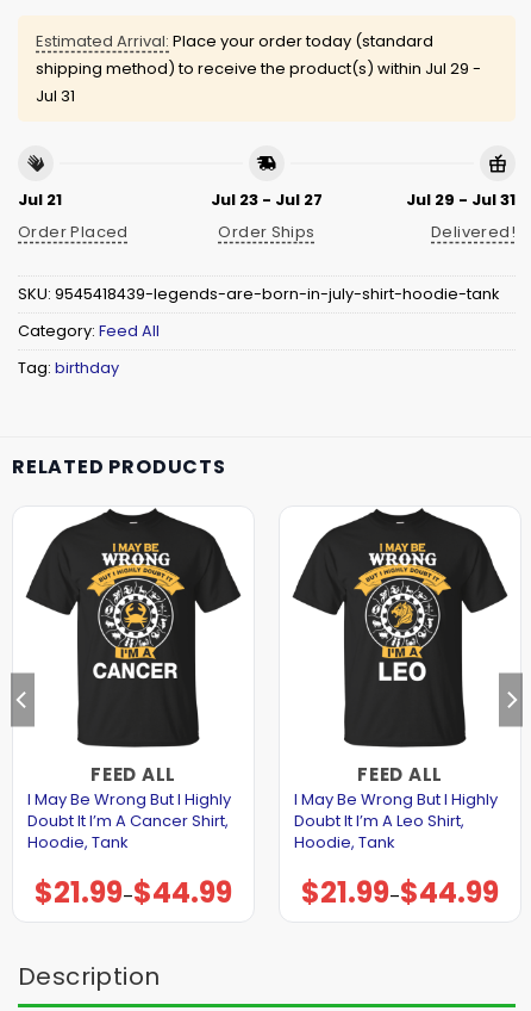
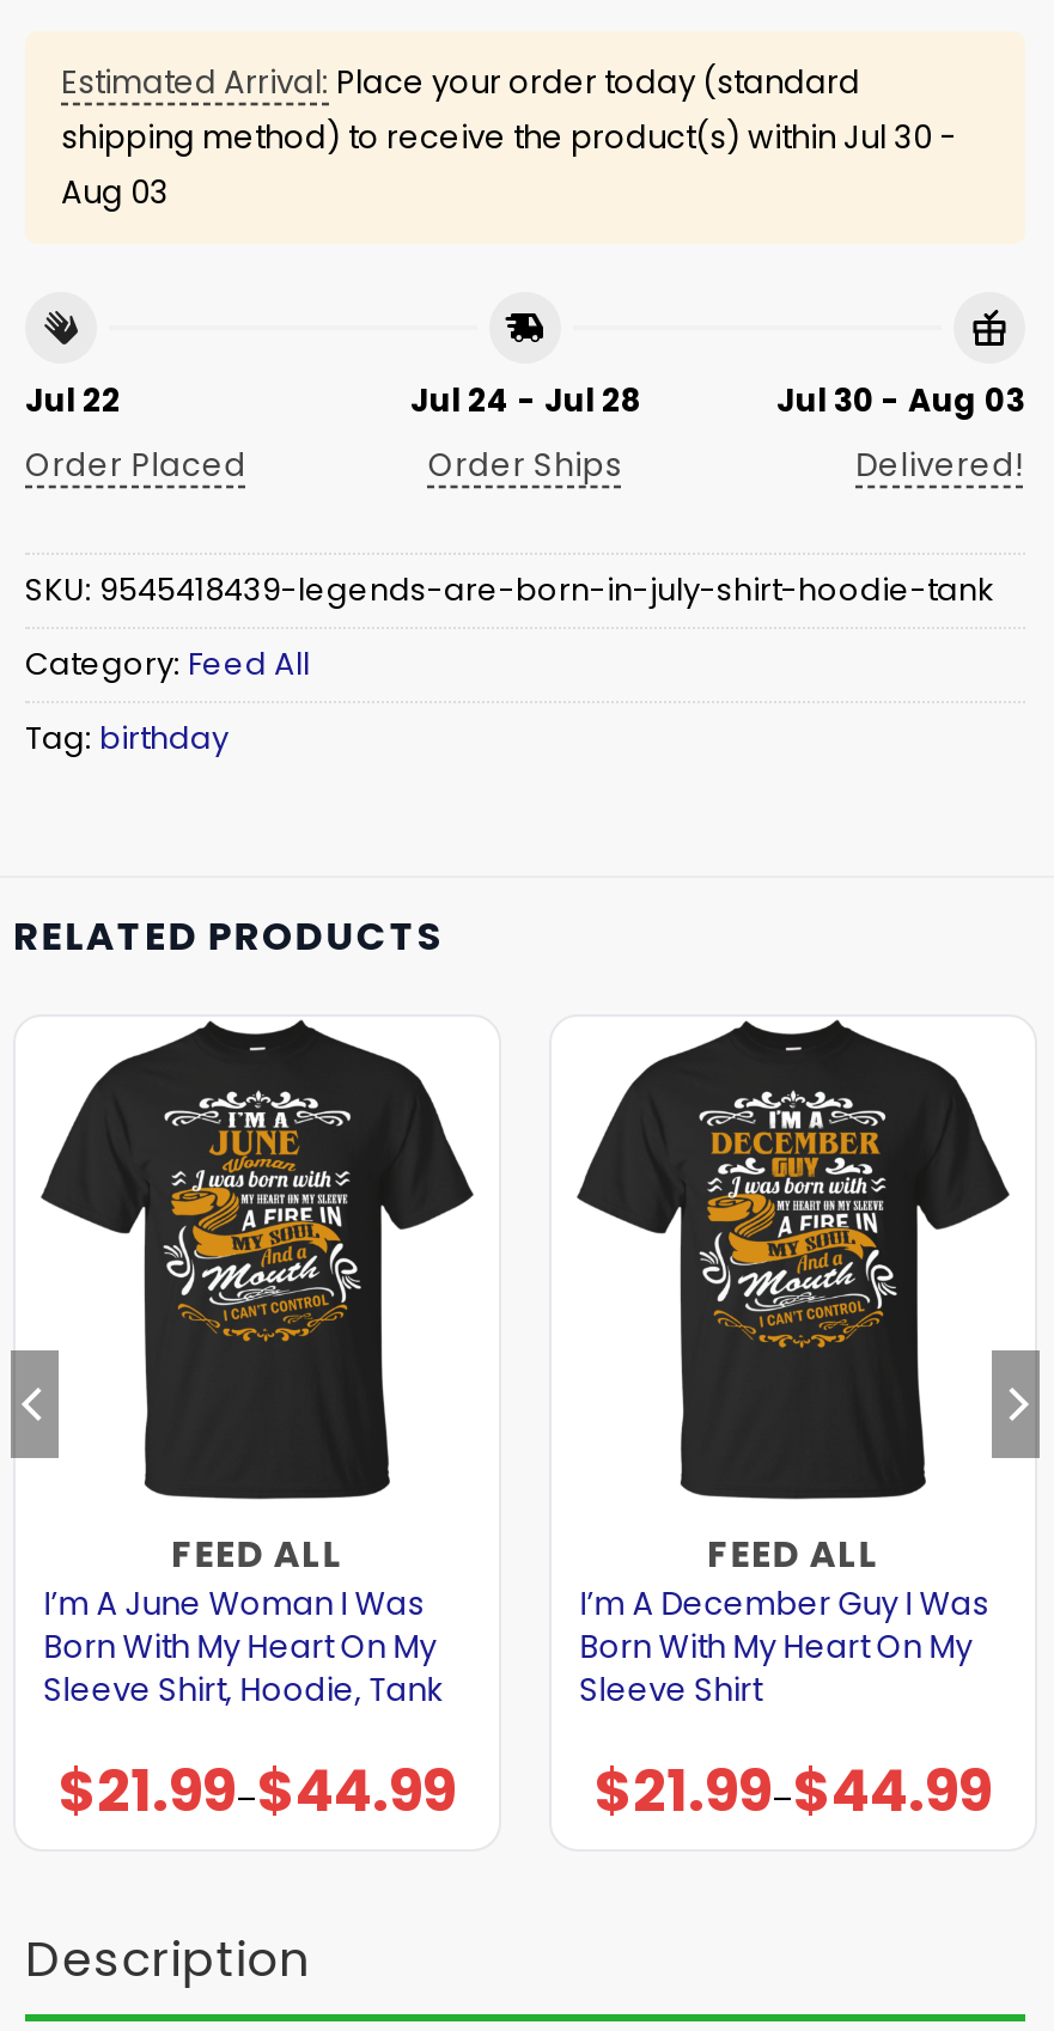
- shipping method) to receive the product(s) within Jul 29 -
- Jul 31
+ shipping method) to receive the product(s) within Jul 30 -
+ Aug 03

- Jul 21
+ Jul 22

- Jul 23 - Jul 27
+ Jul 24 - Jul 28

- Jul 29 - Jul 31
+ Jul 30 - Aug 03

- [image]
+ [image]

- [image]
+ [image]

- I May Be Wrong But I Highly
- Doubt It I’m A Cancer Shirt,
- Hoodie, Tank
+ I’m A June Woman I Was
+ Born With My Heart On My
+ Sleeve Shirt, Hoodie, Tank

- I May Be Wrong But I Highly
- Doubt It I’m A Leo Shirt,
- Hoodie, Tank
+ I’m A December Guy I Was
+ Born With My Heart On My
+ Sleeve Shirt
